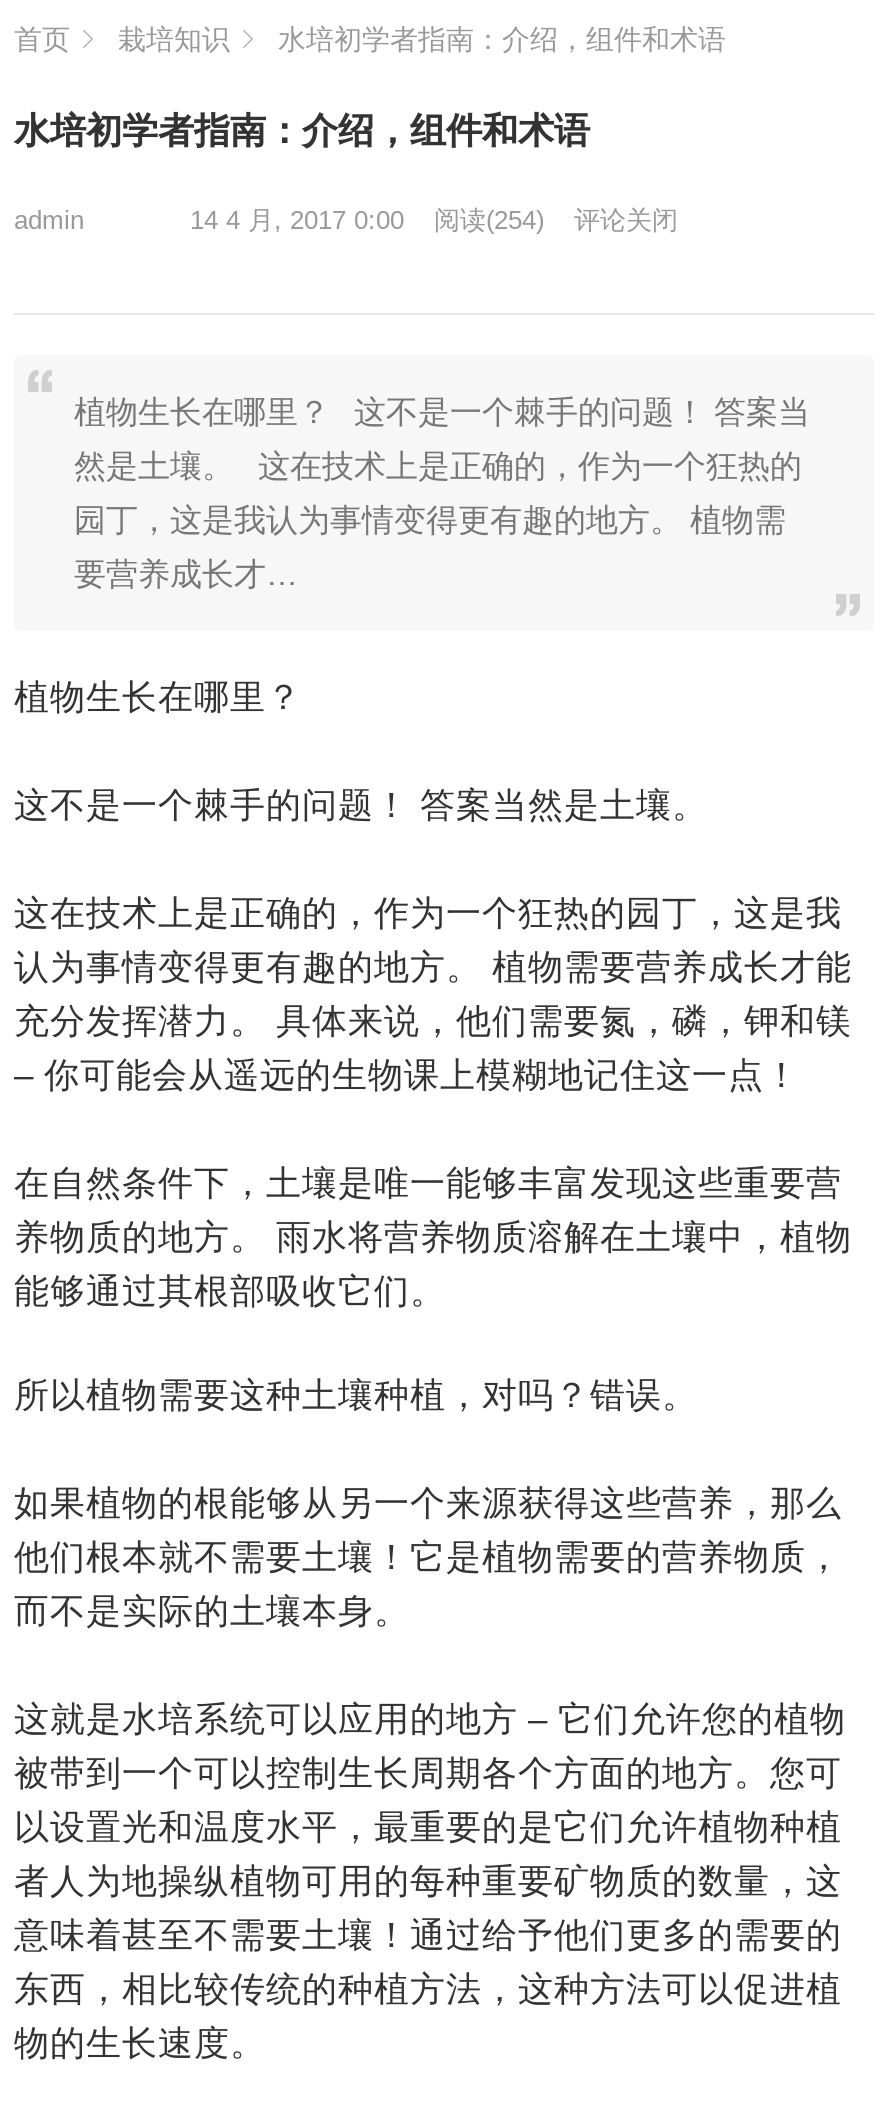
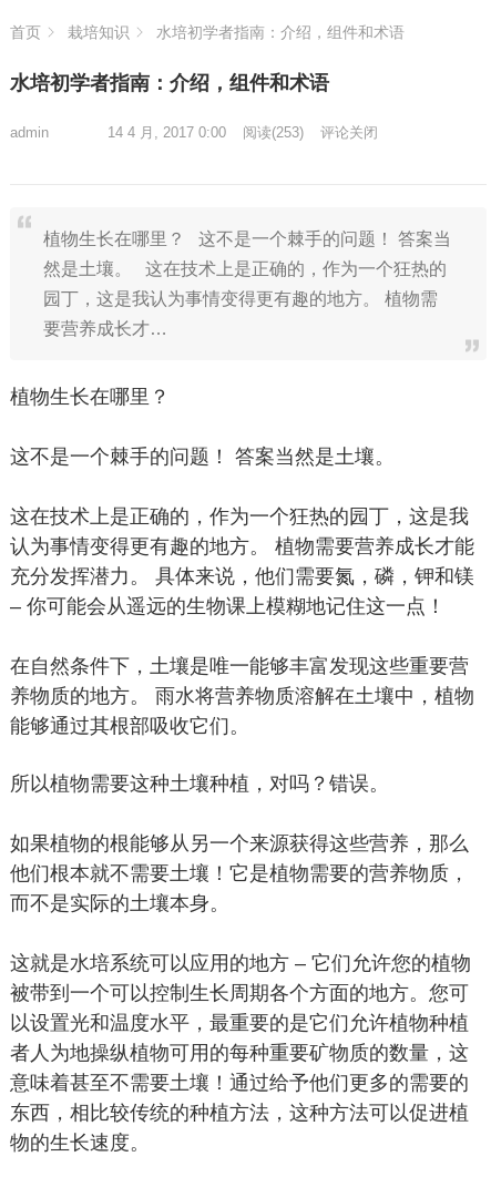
- 14 4 月, 2017 0:00 阅读(254) 评论关闭
+ 14 4 月, 2017 0:00 阅读(253) 评论关闭
